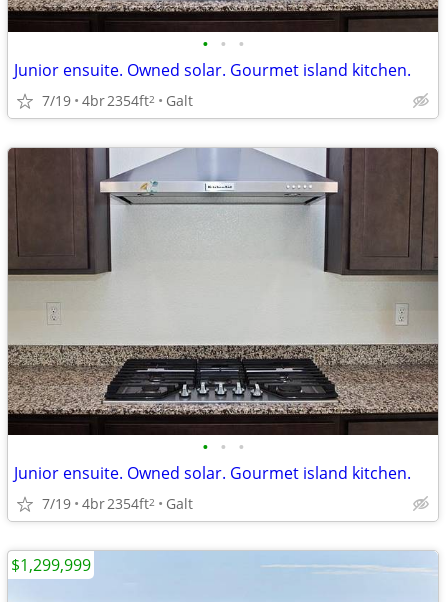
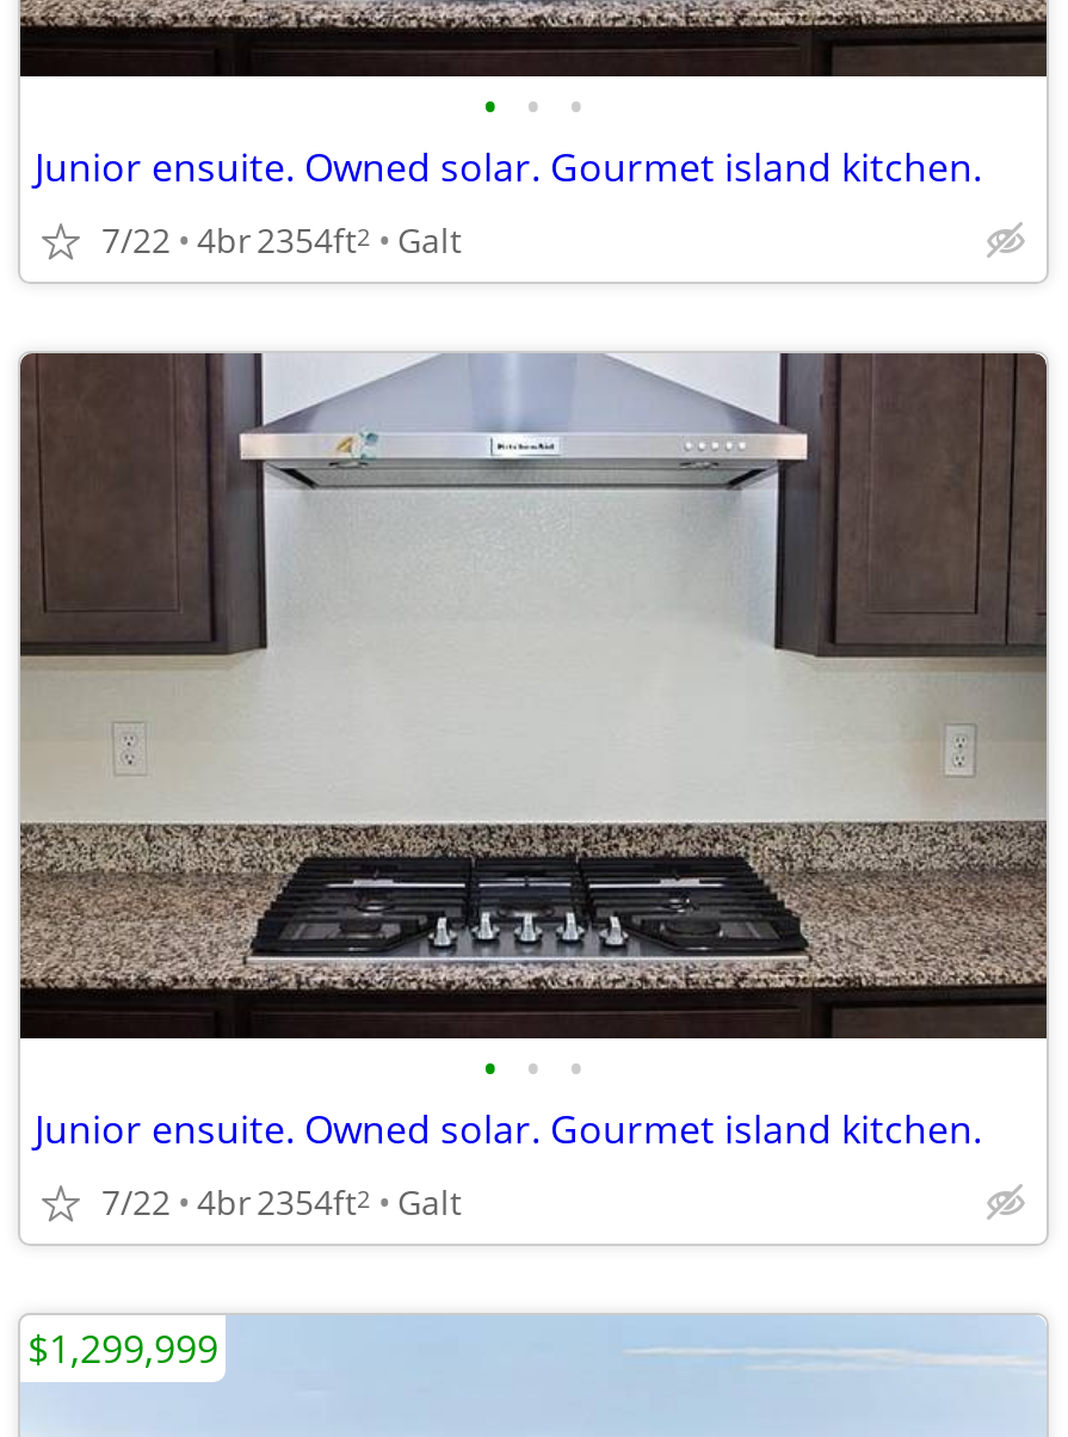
- 7/19 4br 2354ft2 Galt
+ 7/22 4br 2354ft2 Galt

- 7/19 4br 2354ft2 Galt
+ 7/22 4br 2354ft2 Galt
